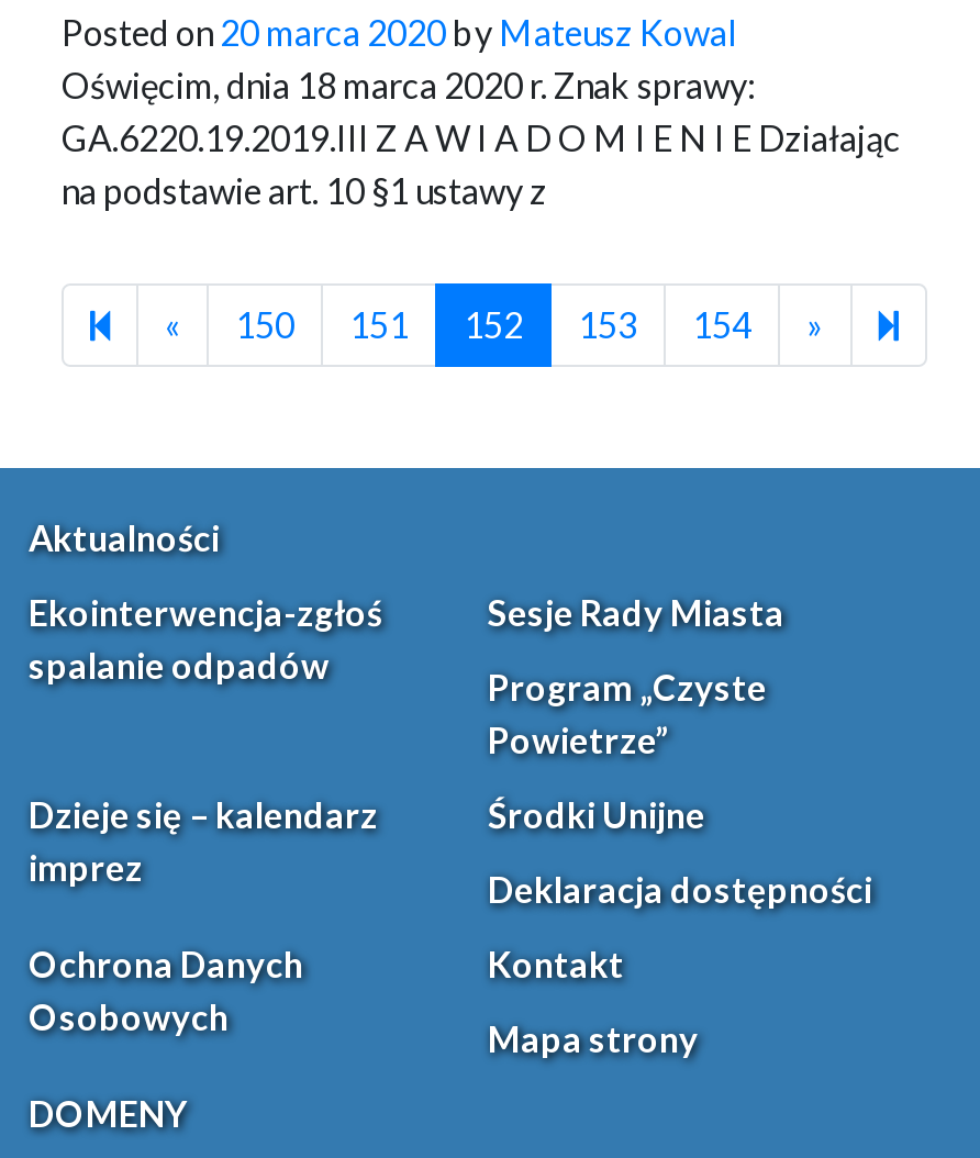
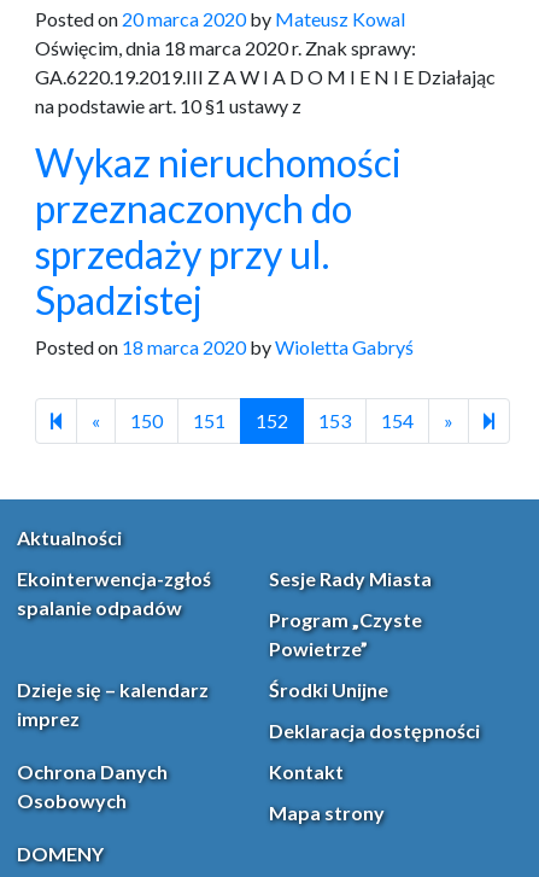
+ Wykaz nieruchomości
+ przeznaczonych do
+ sprzedaży przy ul.
+ Spadzistej
+ Posted on 18 marca 2020 byWioletta Gabryś
